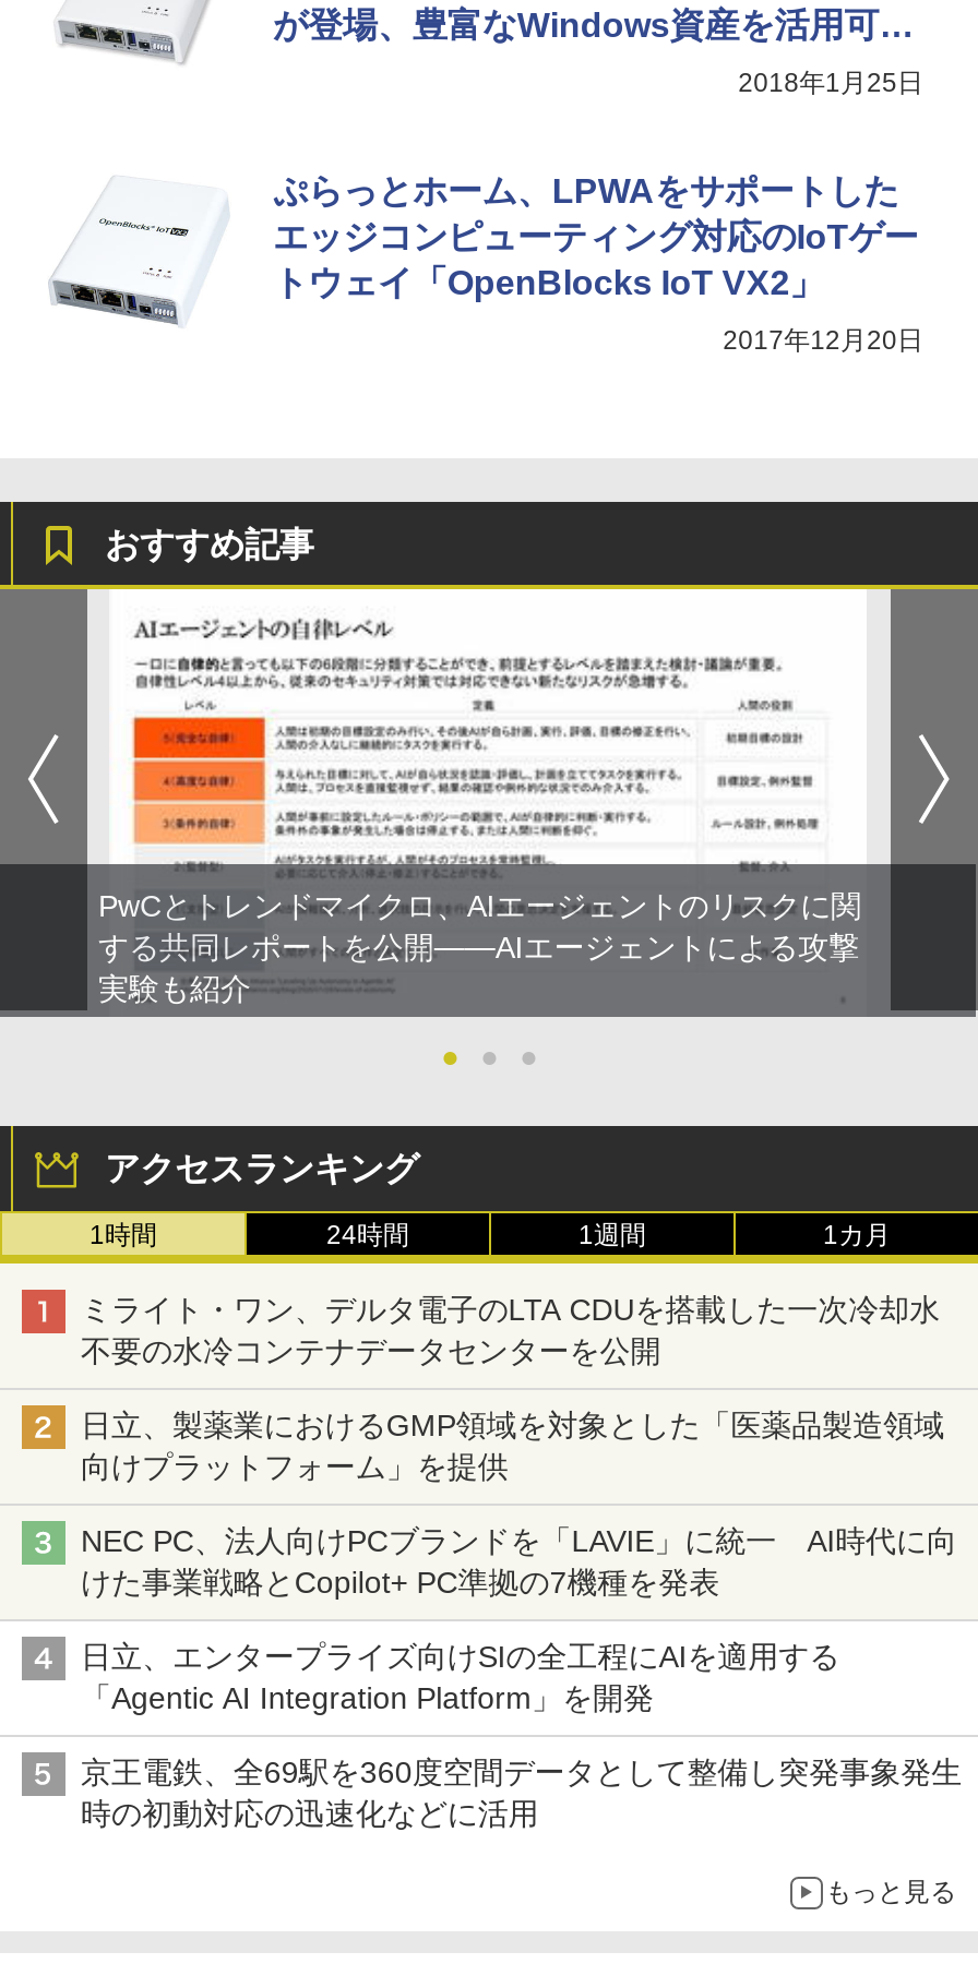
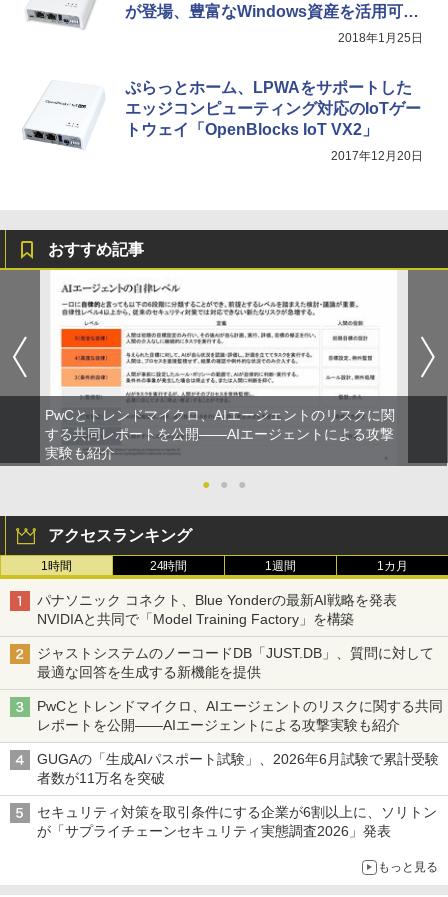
- ミライト・ワン、デルタ電子のLTA CDUを搭載した一次冷却水
- 不要の水冷コンテナデータセンターを公開
+ パナソニック コネクト、Blue Yonderの最新AI戦略を発表
+ NVIDIAと共同で「Model Training Factory」を構築

- 日立、製薬業におけるGMP領域を対象とした「医薬品製造領域
- 向けプラットフォーム」を提供
+ ジャストシステムのノーコードDB「JUST.DB」、質問に対して
+ 最適な回答を生成する新機能を提供

- NEC PC、法人向けPCブランドを「LAVIE」に統一 AI時代に向
- けた事業戦略とCopilot+ PC準拠の7機種を発表
+ PwCとトレンドマイクロ、AIエージェントのリスクに関する共同
+ レポートを公開――AIエージェントによる攻撃実験も紹介

- 日立、エンタープライズ向けSIの全工程にAIを適用する
- 「Agentic AI Integration Platform」を開発
+ GUGAの「生成AIパスポート試験」、2026年6月試験で累計受験
+ 者数が11万名を突破

- 京王電鉄、全69駅を360度空間データとして整備し突発事象発生
- 時の初動対応の迅速化などに活用
+ セキュリティ対策を取引条件にする企業が6割以上に、ソリトン
+ が「サプライチェーンセキュリティ実態調査2026」発表
